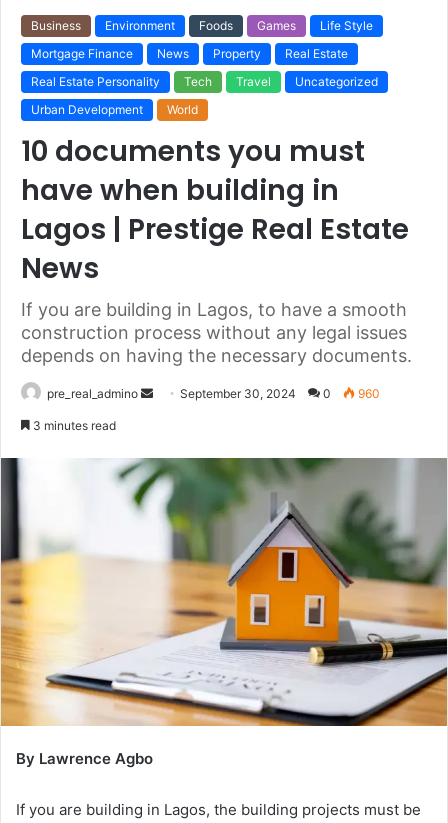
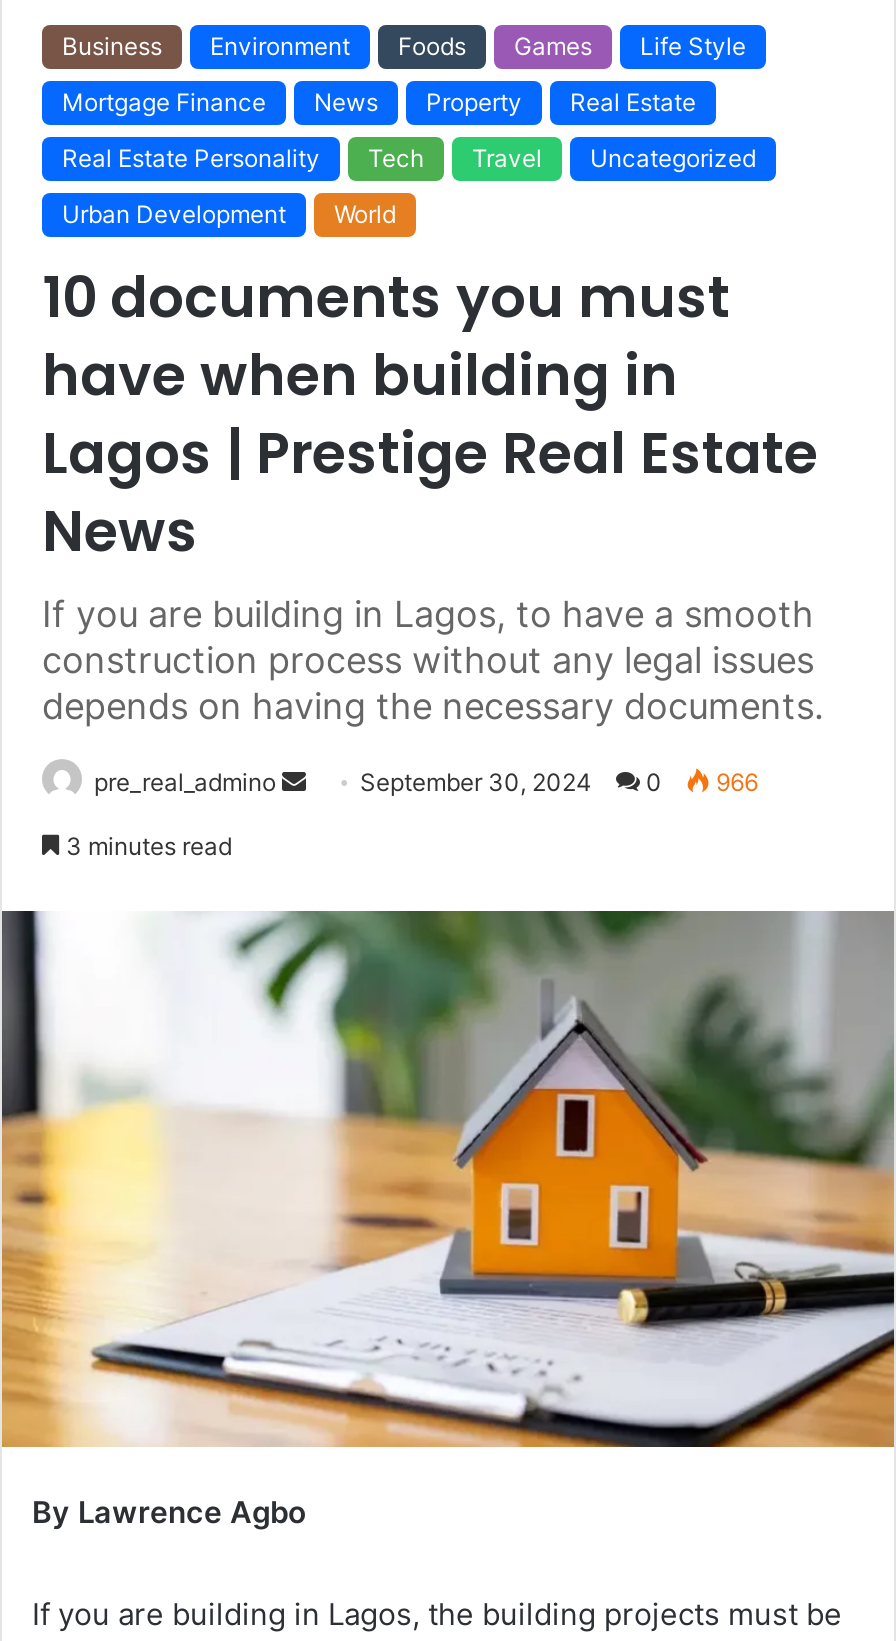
- 960
+ 966
